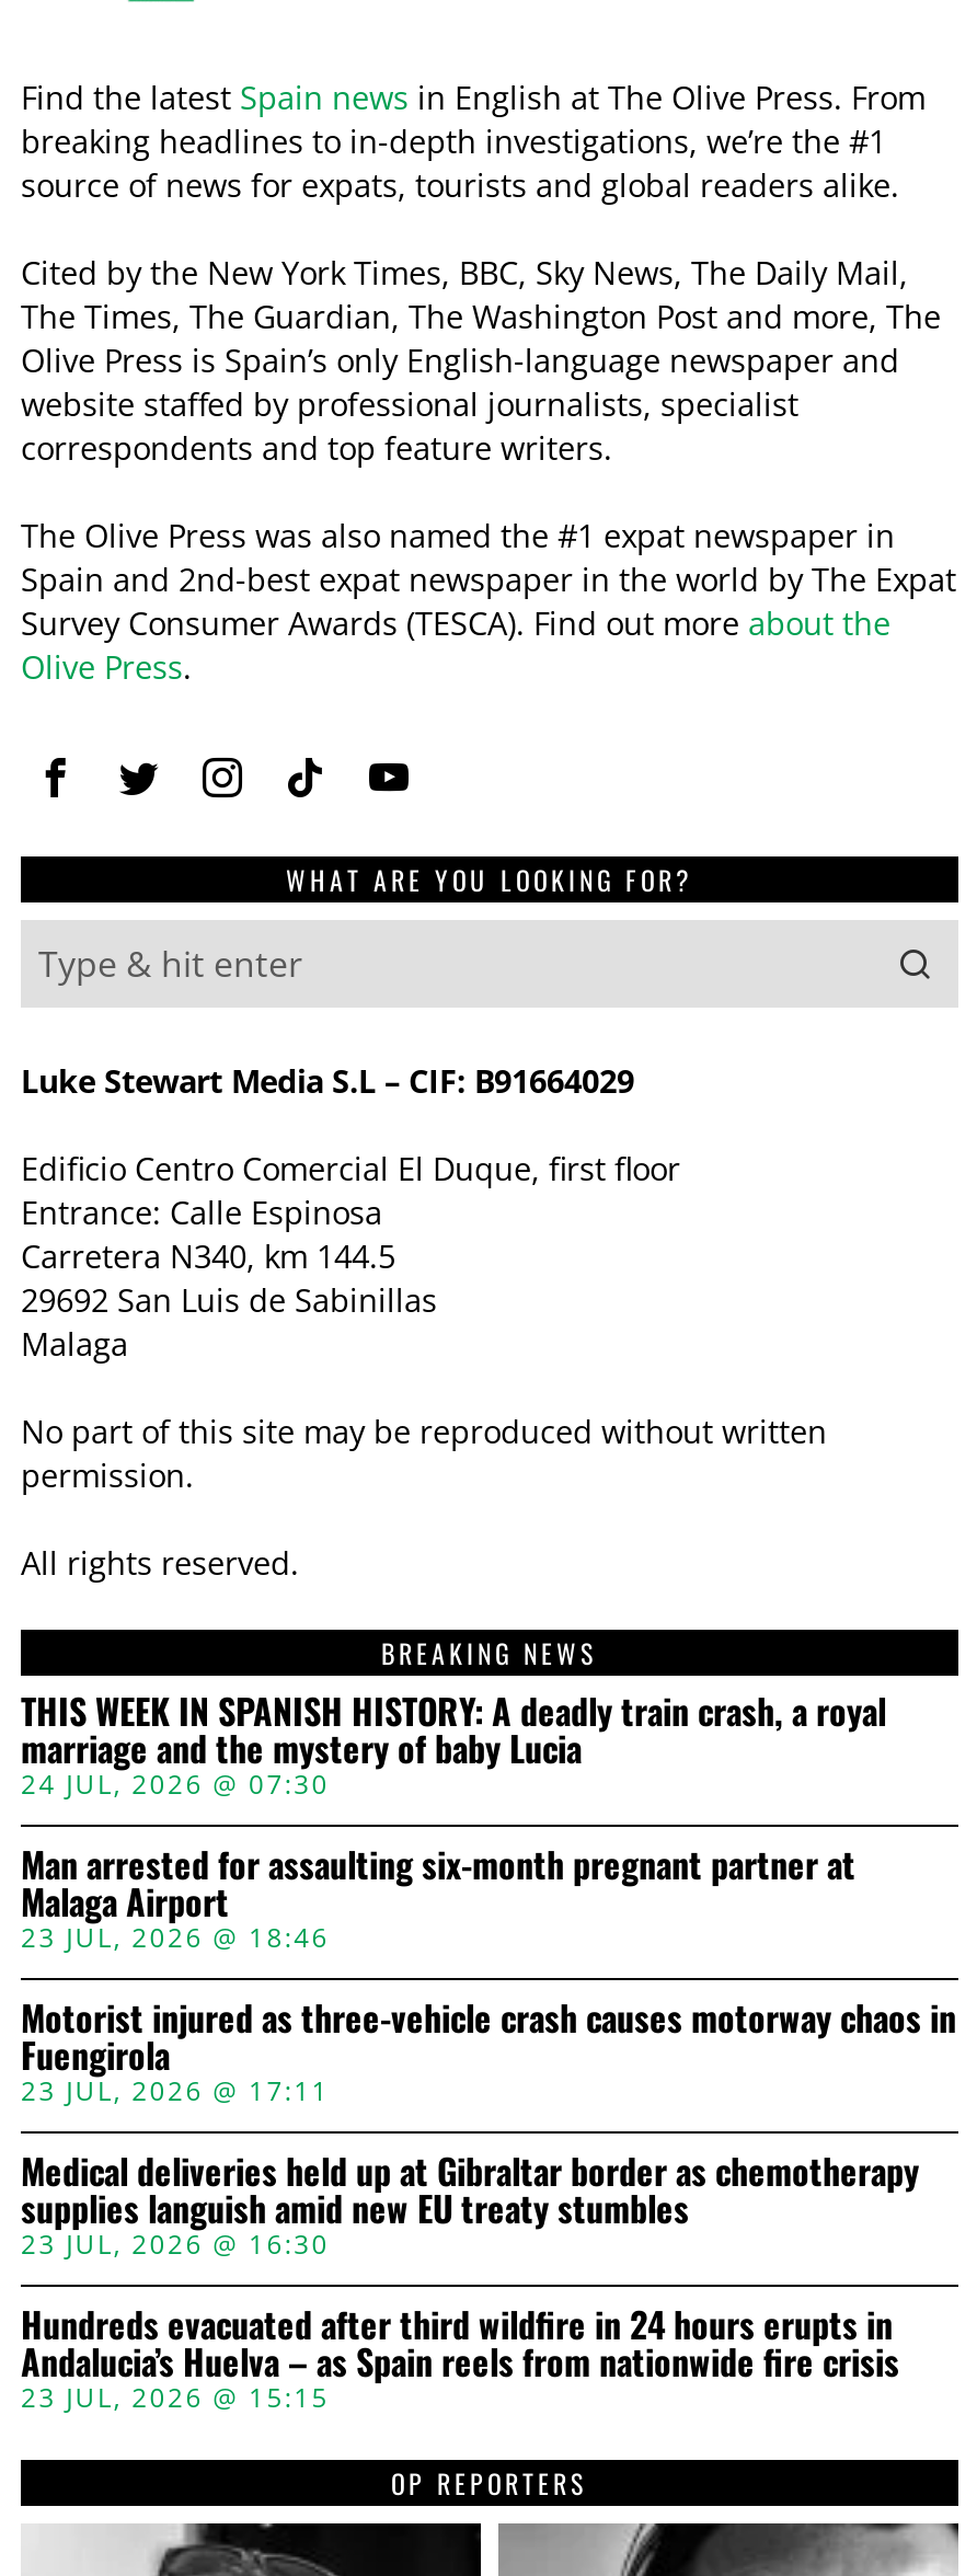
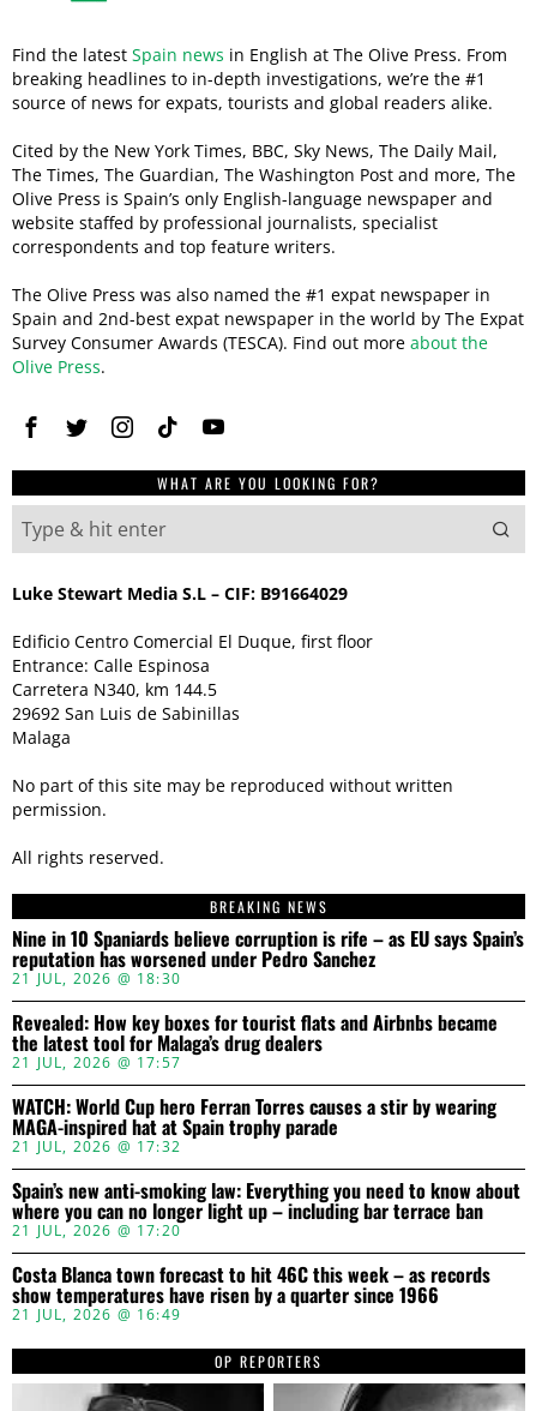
- THIS WEEK IN SPANISH HISTORY: A deadly train crash, a royal
- marriage and the mystery of baby Lucia
- 24 JUL, 2026 @ 07:30
+ Nine in 10 Spaniards believe corruption is rife – as EU says Spain’s
+ reputation has worsened under Pedro Sanchez
+ 21 JUL, 2026 @ 18:30

- Man arrested for assaulting six-month pregnant partner at
- Malaga Airport
- 23 JUL, 2026 @ 18:46
+ Revealed: How key boxes for tourist flats and Airbnbs became
+ the latest tool for Malaga’s drug dealers
+ 21 JUL, 2026 @ 17:57

- Motorist injured as three-vehicle crash causes motorway chaos in
- Fuengirola
- 23 JUL, 2026 @ 17:11
+ WATCH: World Cup hero Ferran Torres causes a stir by wearing
+ MAGA-inspired hat at Spain trophy parade
+ 21 JUL, 2026 @ 17:32

- Medical deliveries held up at Gibraltar border as chemotherapy
- supplies languish amid new EU treaty stumbles
- 23 JUL, 2026 @ 16:30
+ Spain’s new anti-smoking law: Everything you need to know about
+ where you can no longer light up – including bar terrace ban
+ 21 JUL, 2026 @ 17:20

- Hundreds evacuated after third wildfire in 24 hours erupts in
- Andalucia’s Huelva – as Spain reels from nationwide fire crisis
- 23 JUL, 2026 @ 15:15
+ Costa Blanca town forecast to hit 46C this week – as records
+ show temperatures have risen by a quarter since 1966
+ 21 JUL, 2026 @ 16:49
